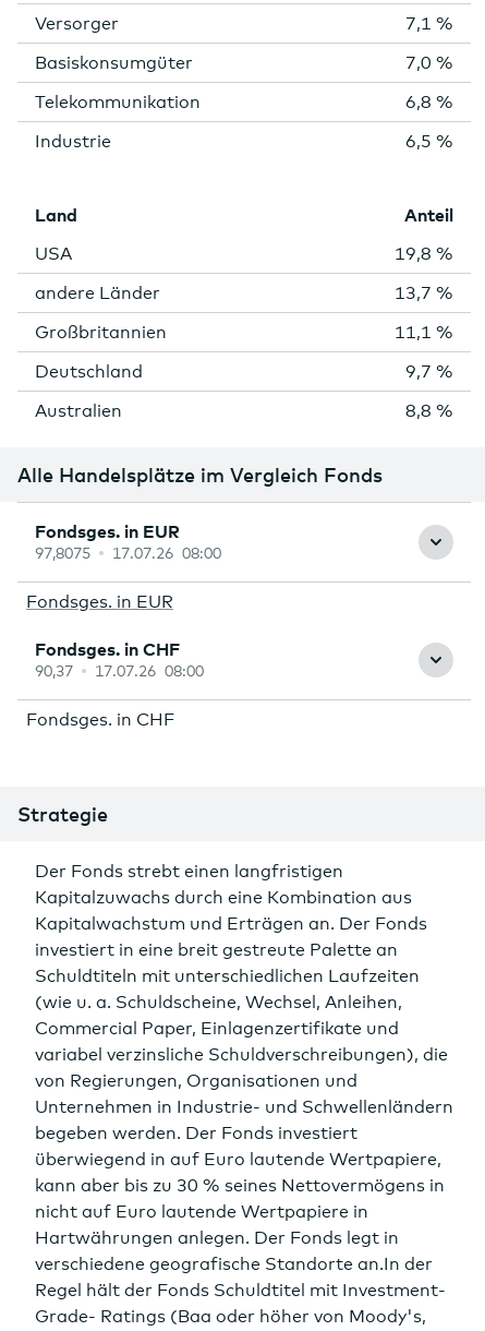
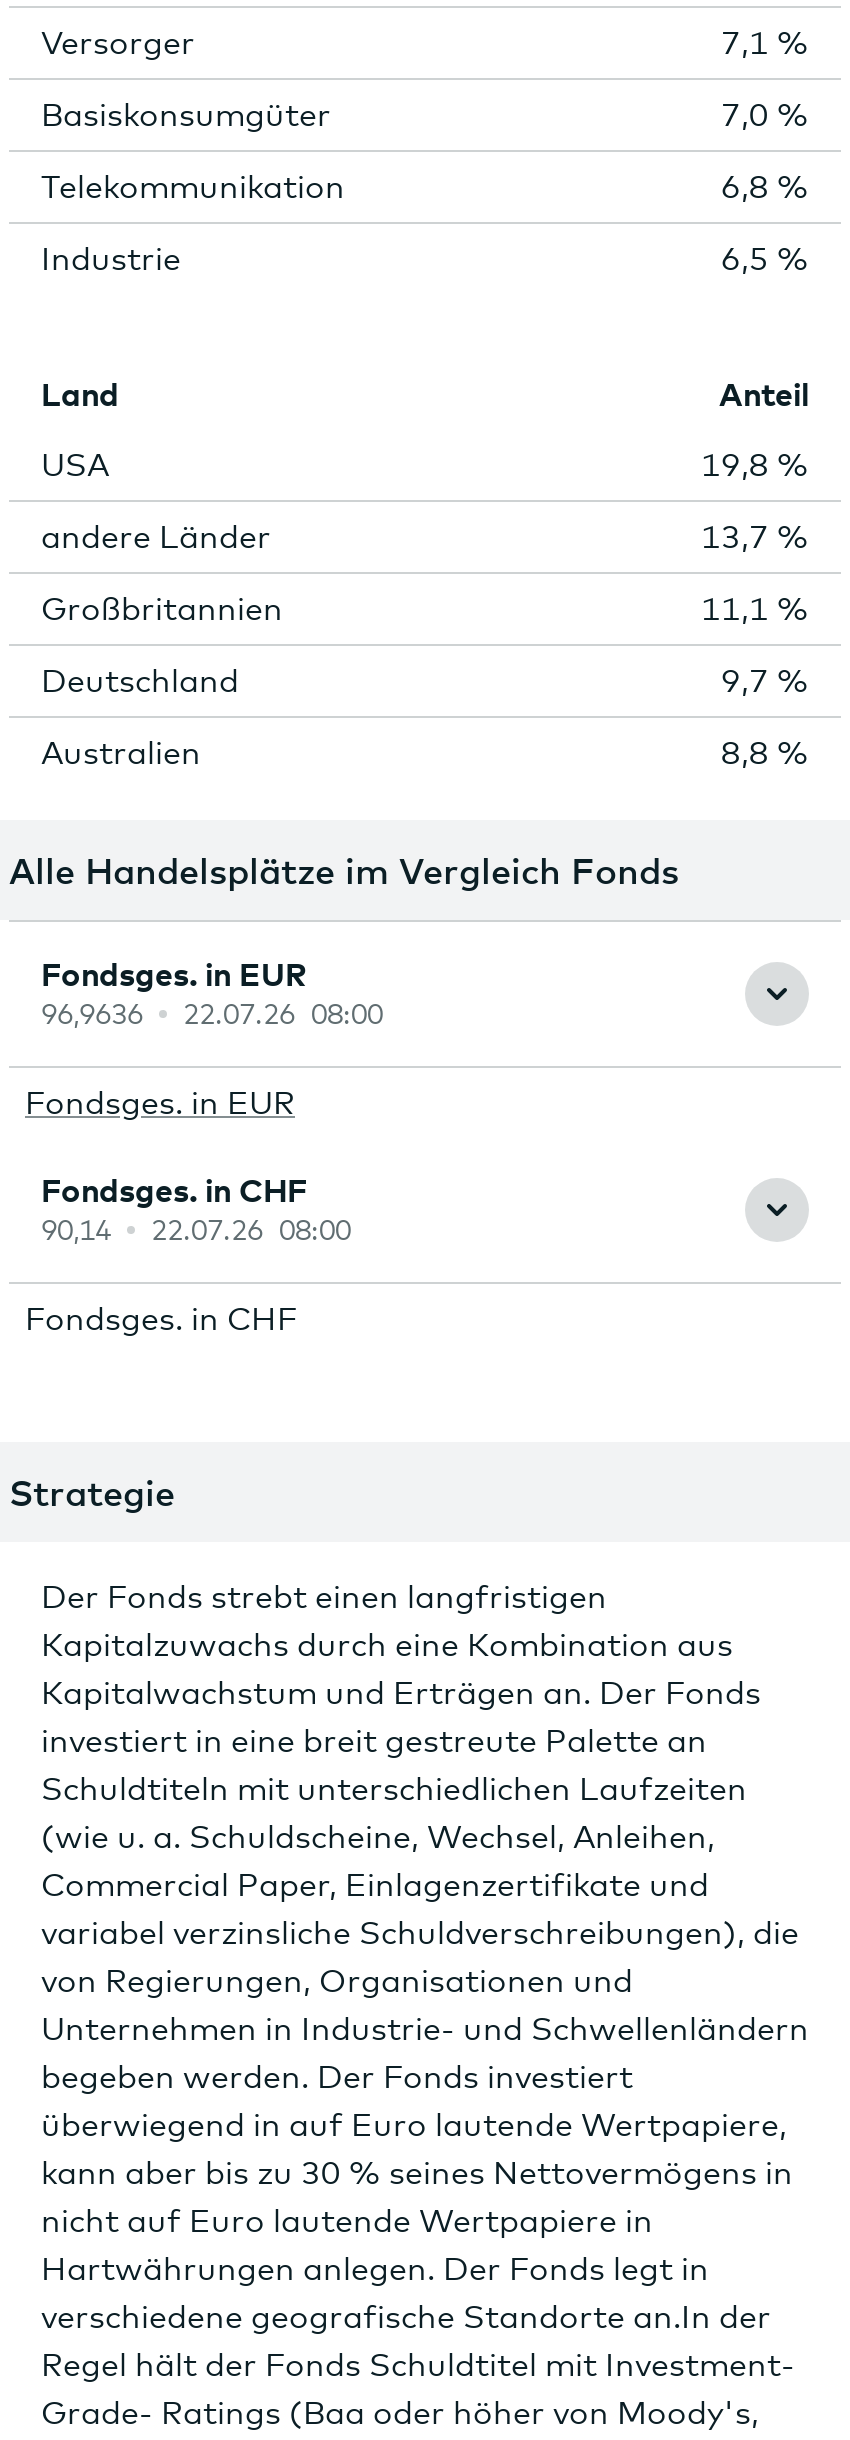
- 97,8075
+ 96,9636

- 17.07.26 08:00
+ 22.07.26 08:00

- 90,37
+ 90,14

- 17.07.26 08:00
+ 22.07.26 08:00
